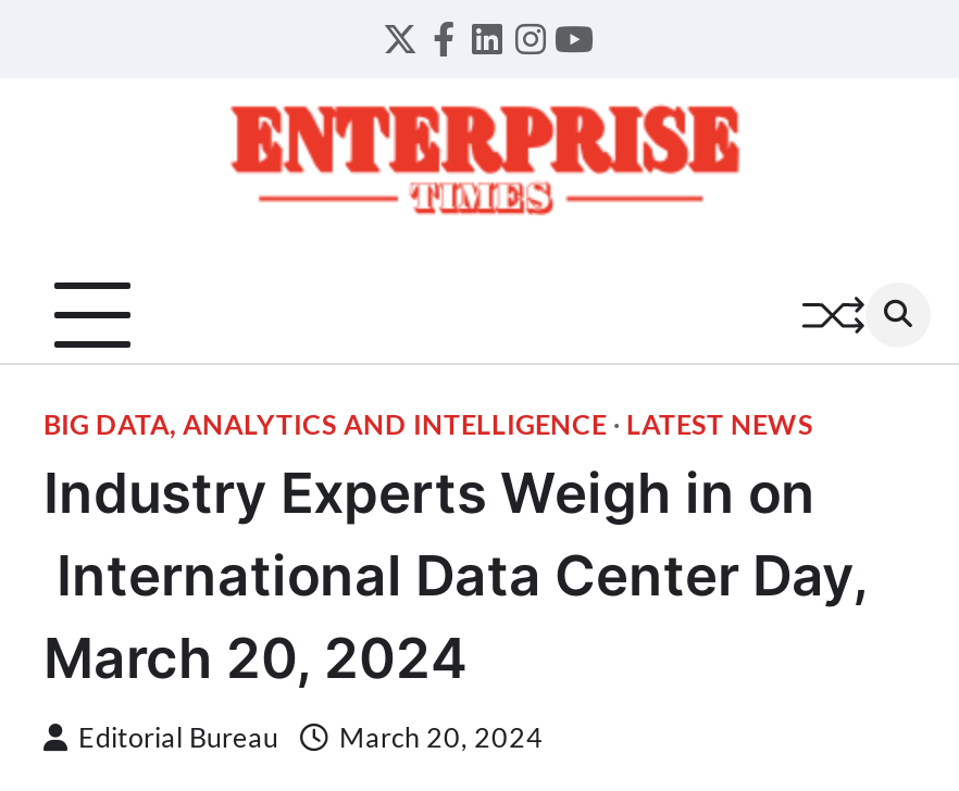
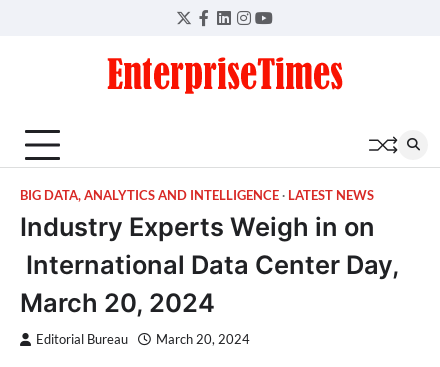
- [image]
+ [image]
